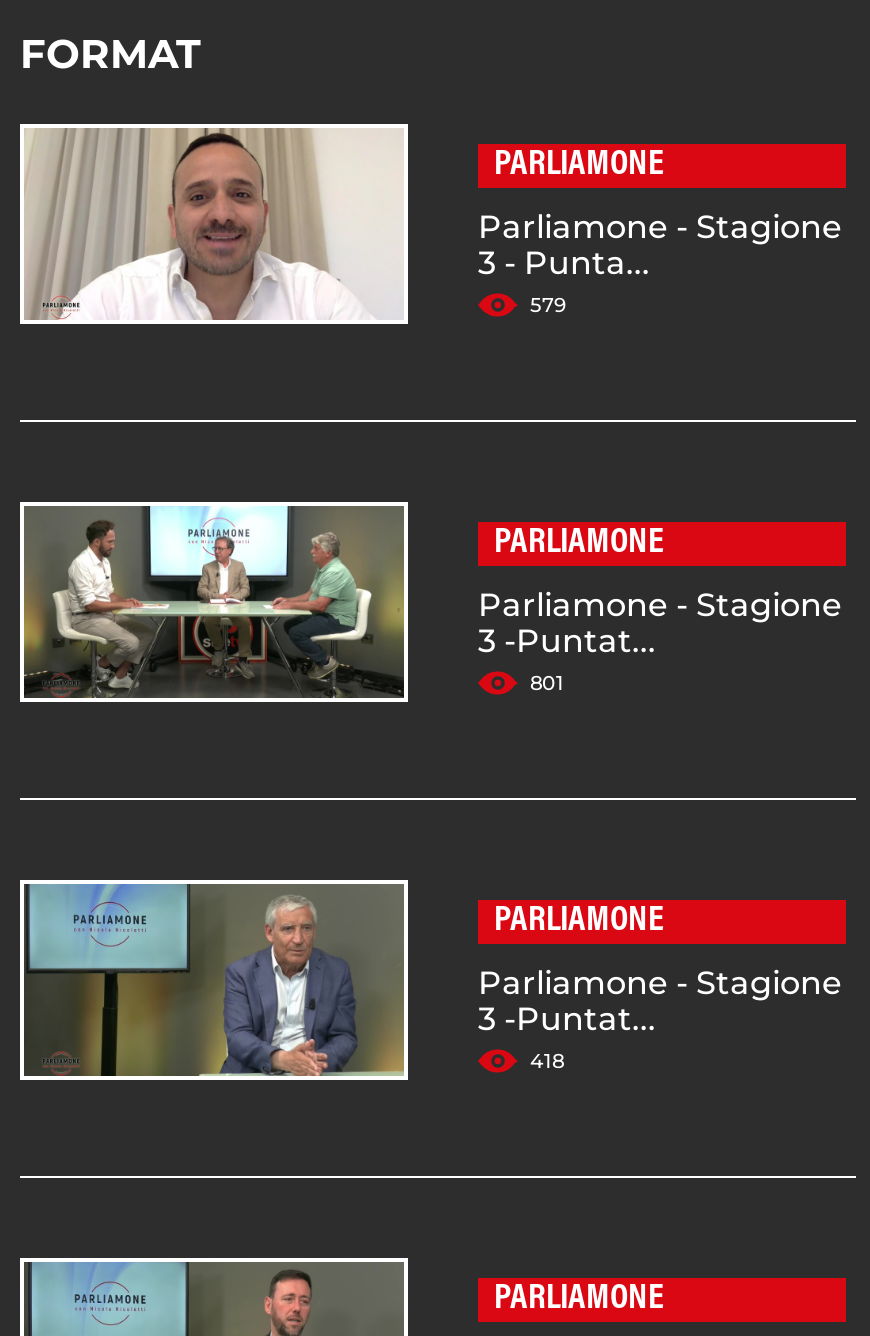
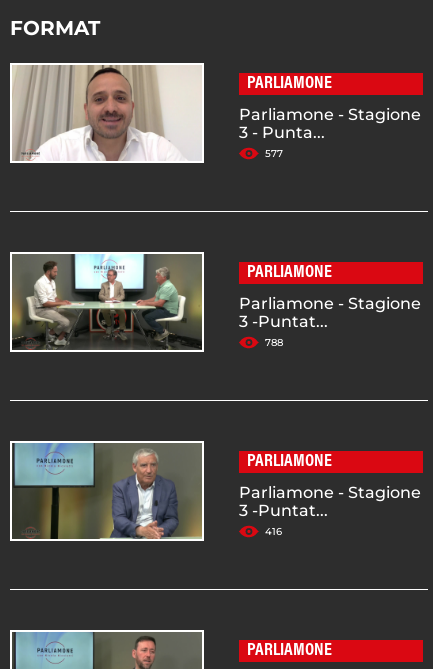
- 579
+ 577

- 801
+ 788

- 418
+ 416
